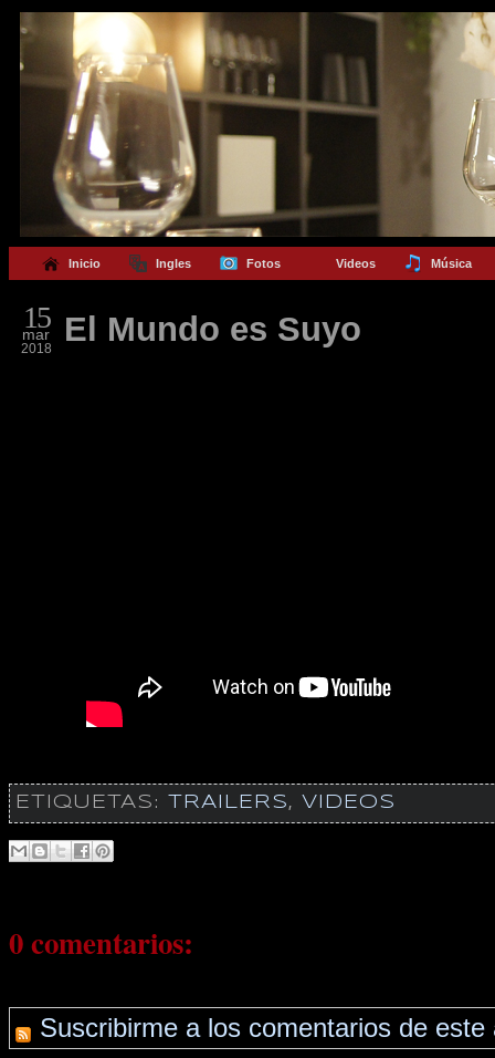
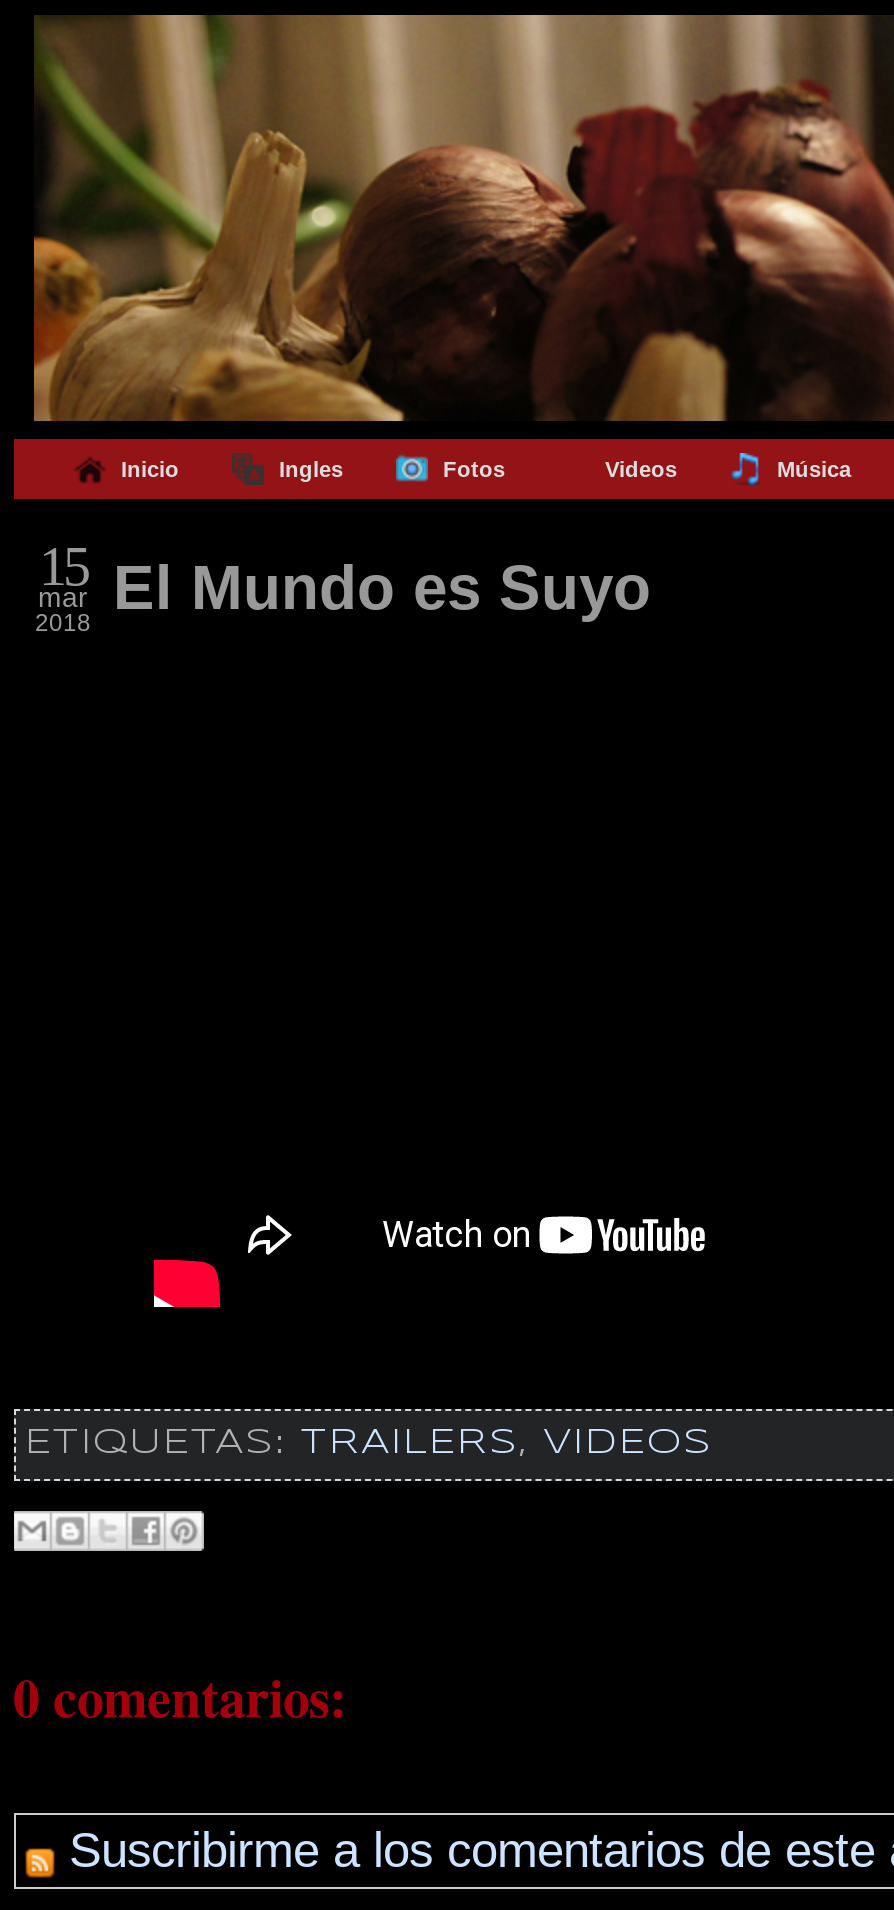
- [image]
+ [image]
